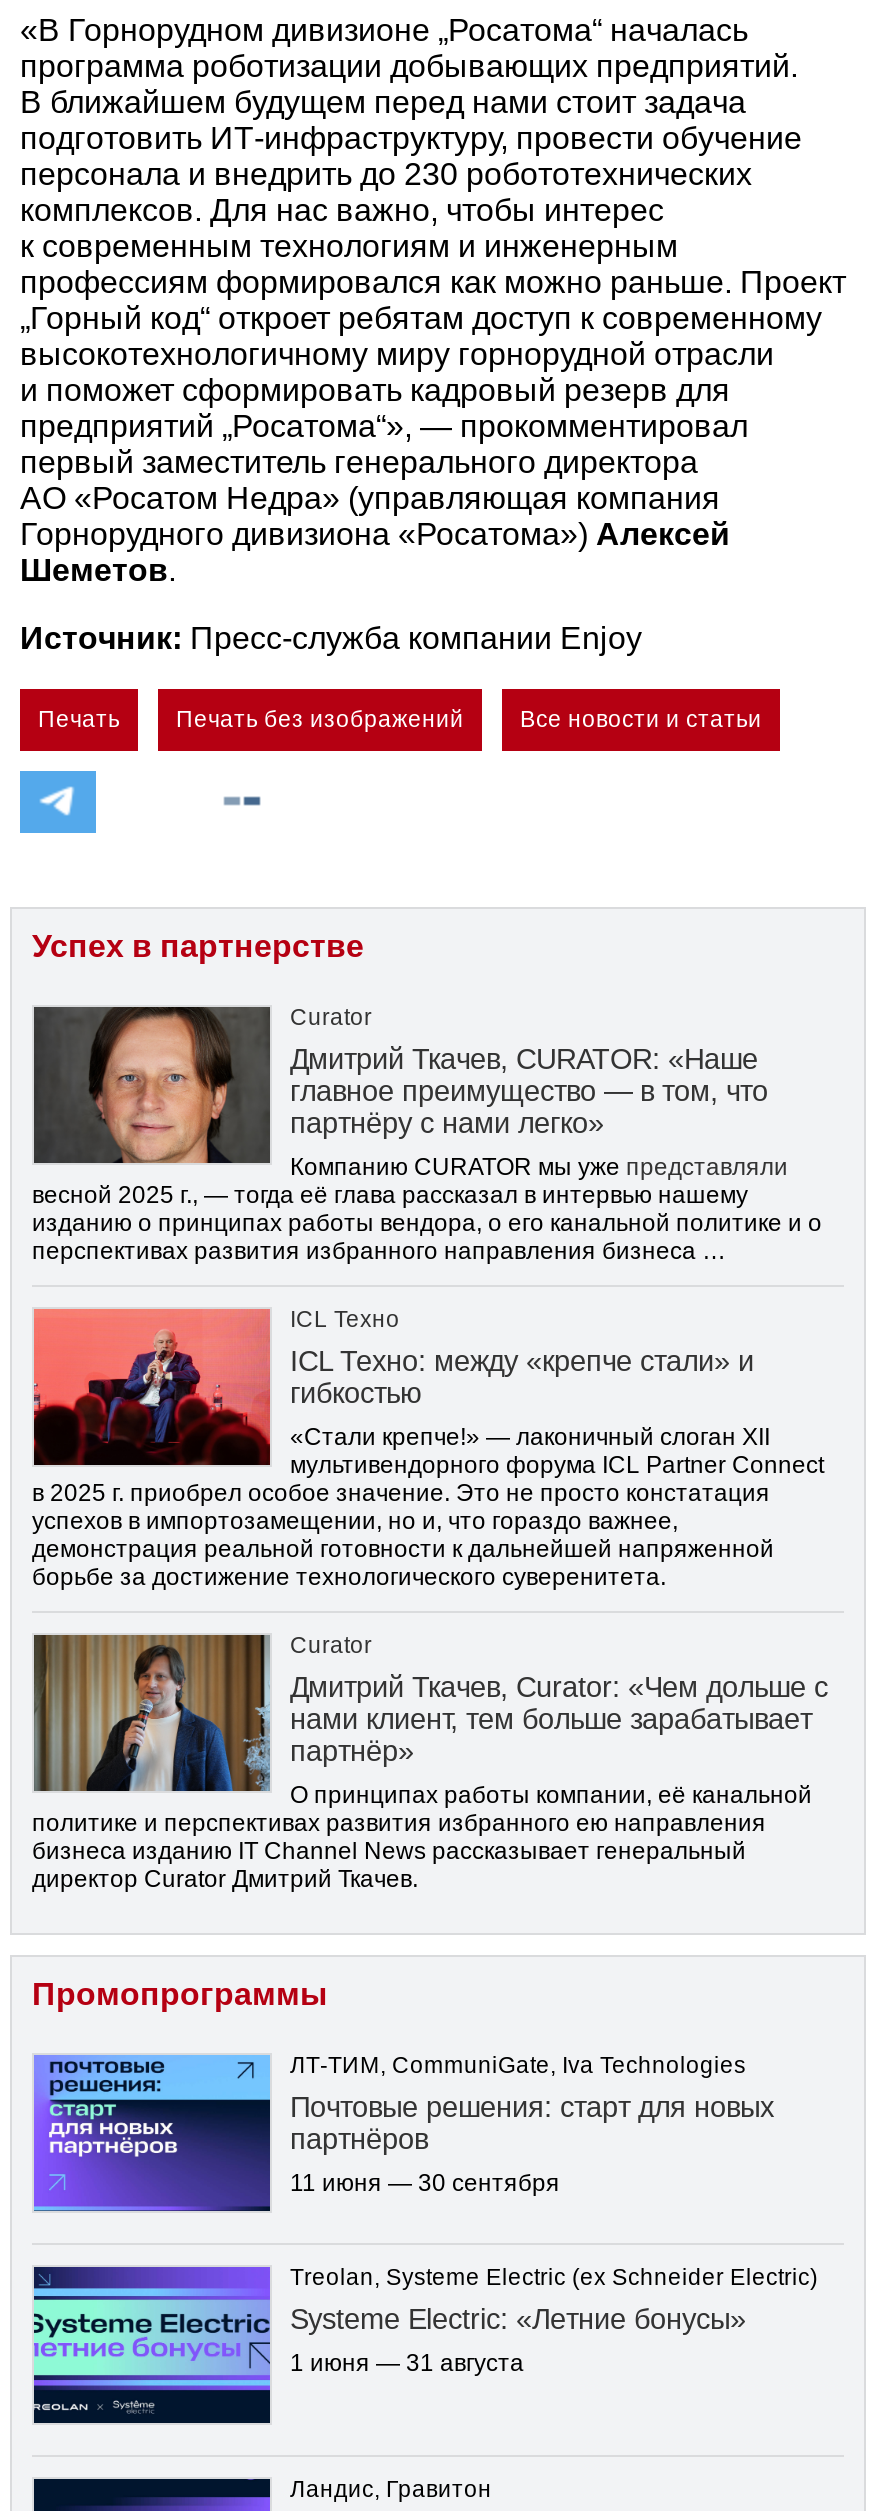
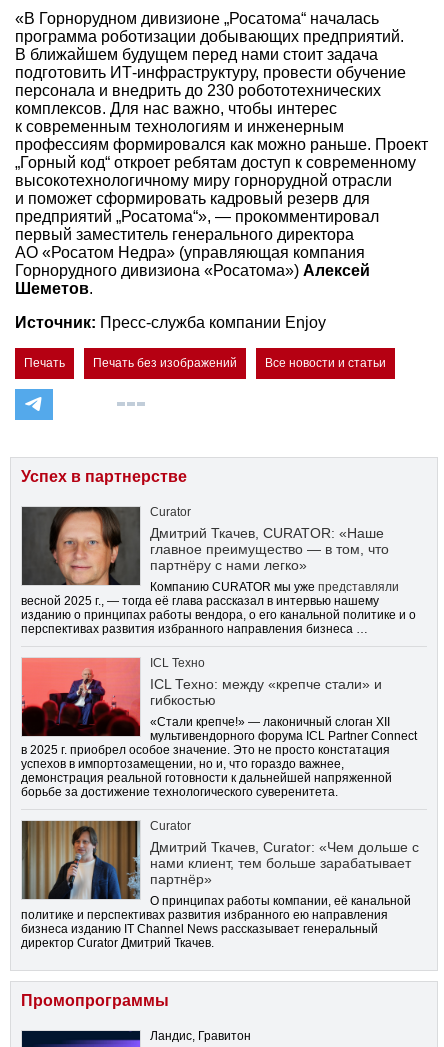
- [image]
- ЛТ-ТИМ, CommuniGate, Iva Technologies
- Почтовые решения: старт для новых
- партнёров
- 11 июня — 30 сентября
- Treolan, Systeme Electric (ex Schneider Electric)
- Systeme Electric: «Летние бонусы»
- 1 июня — 31 августа

- [image]
